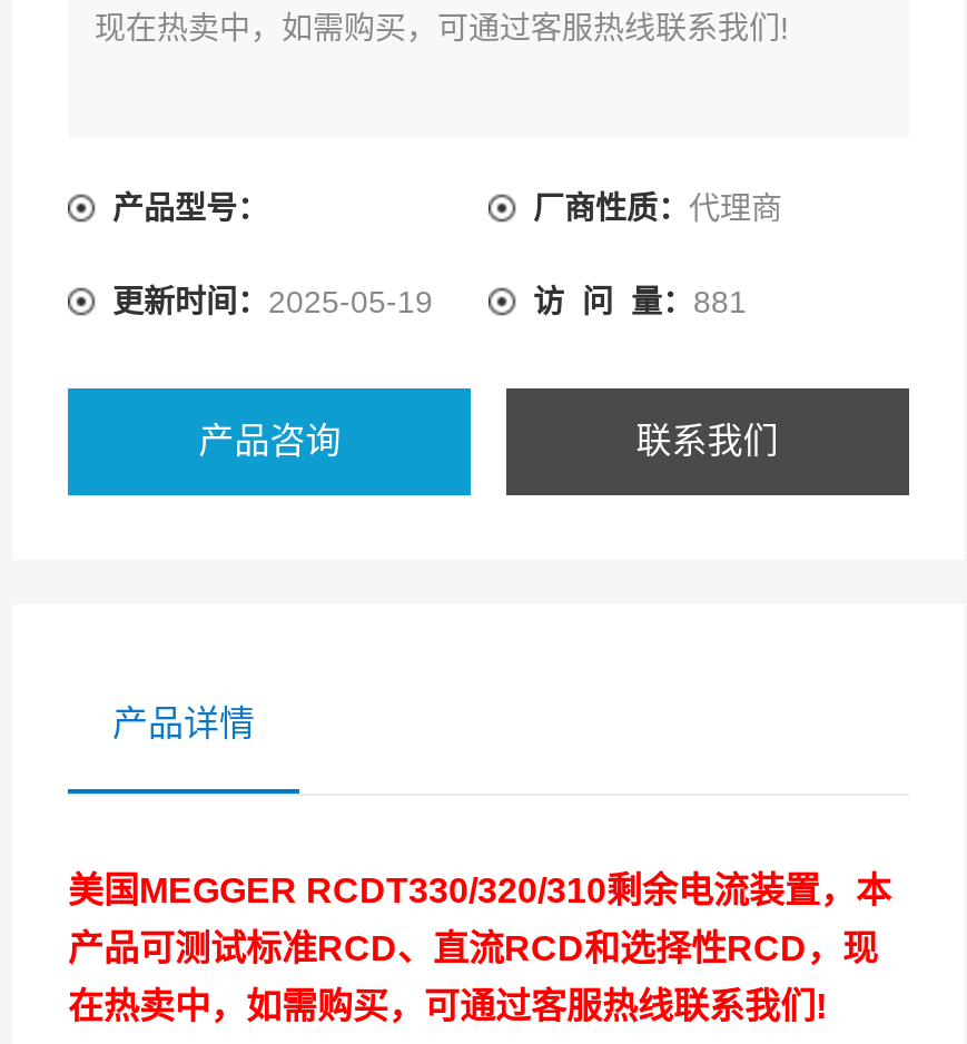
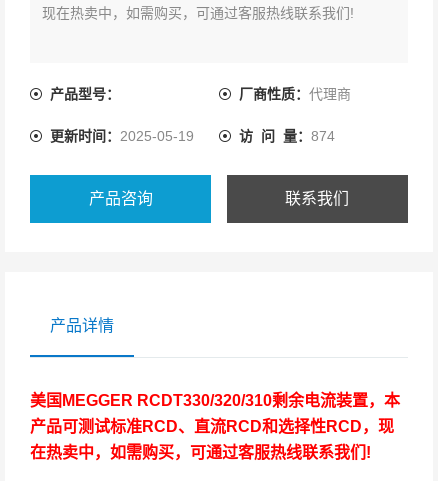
- 访 问 量：881
+ 访 问 量：874
